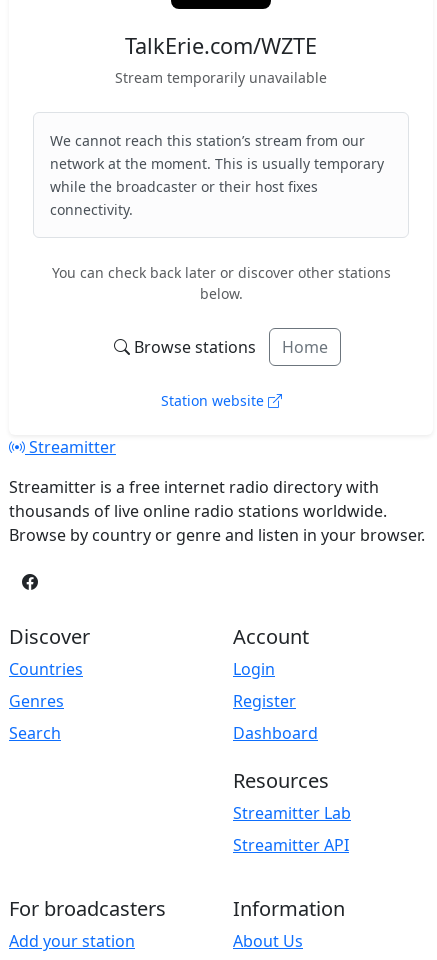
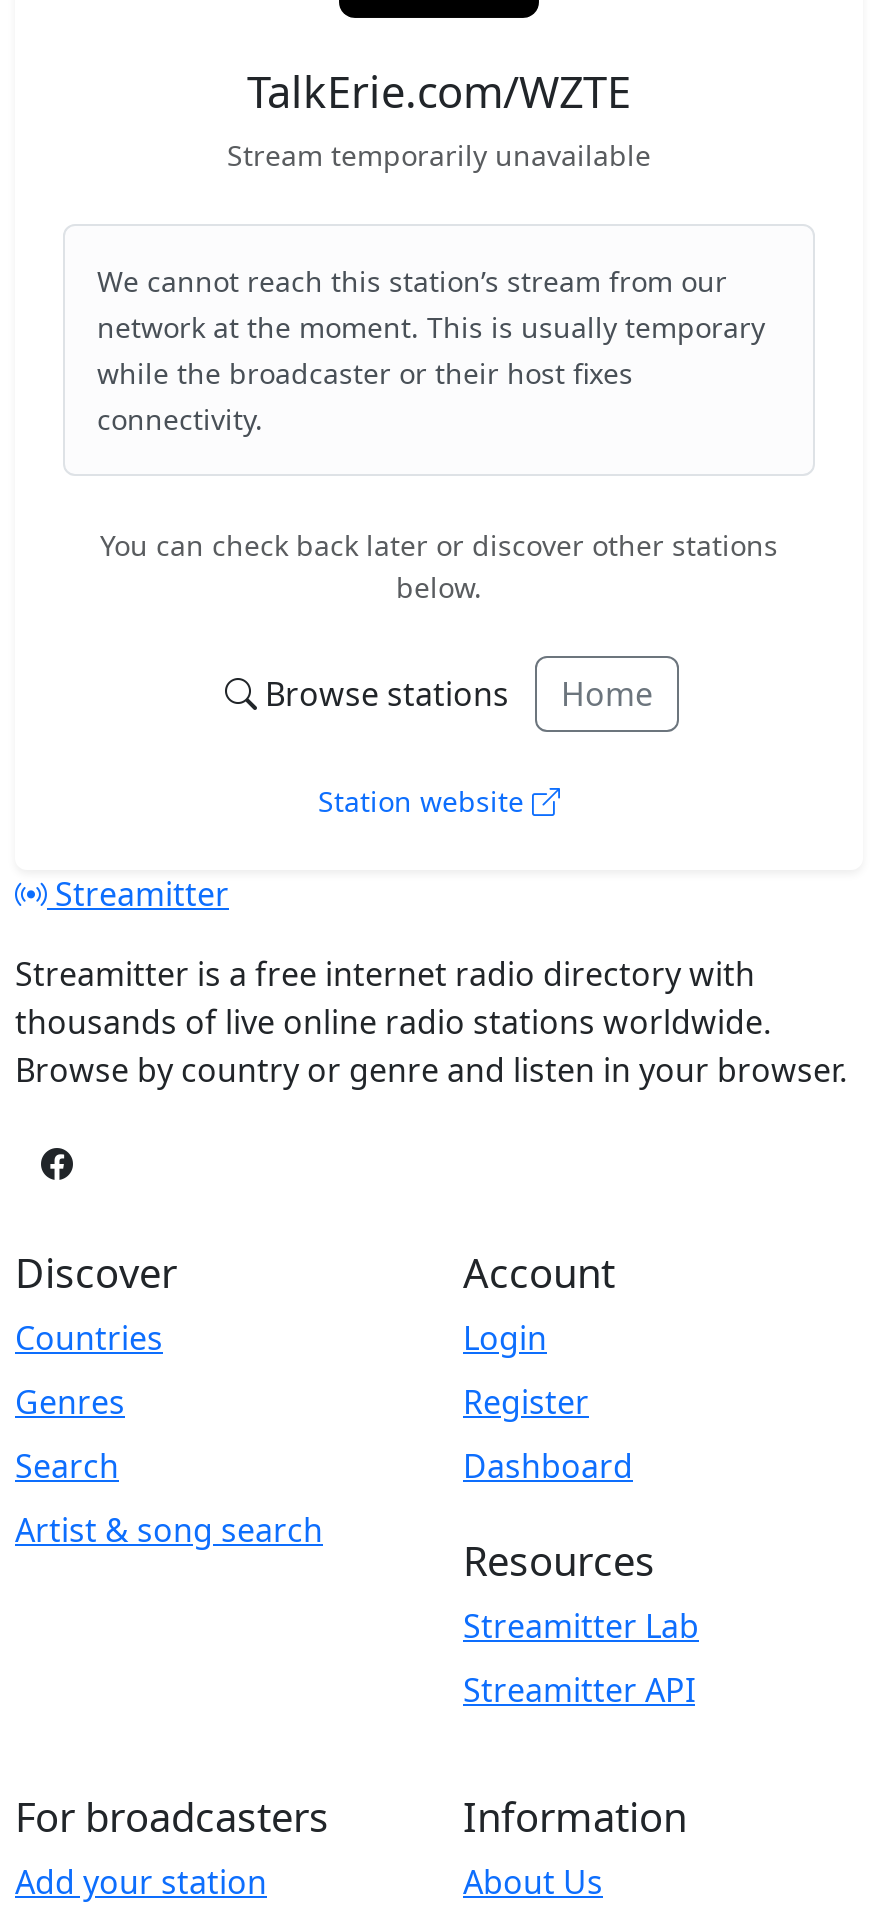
+ Artist & song search
